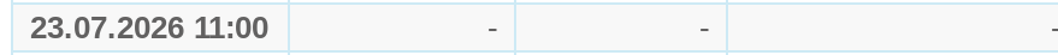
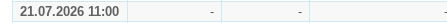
- 23.07.2026 11:00
+ 21.07.2026 11:00
